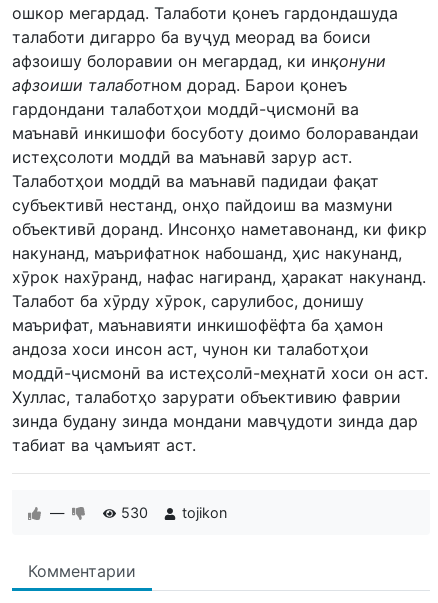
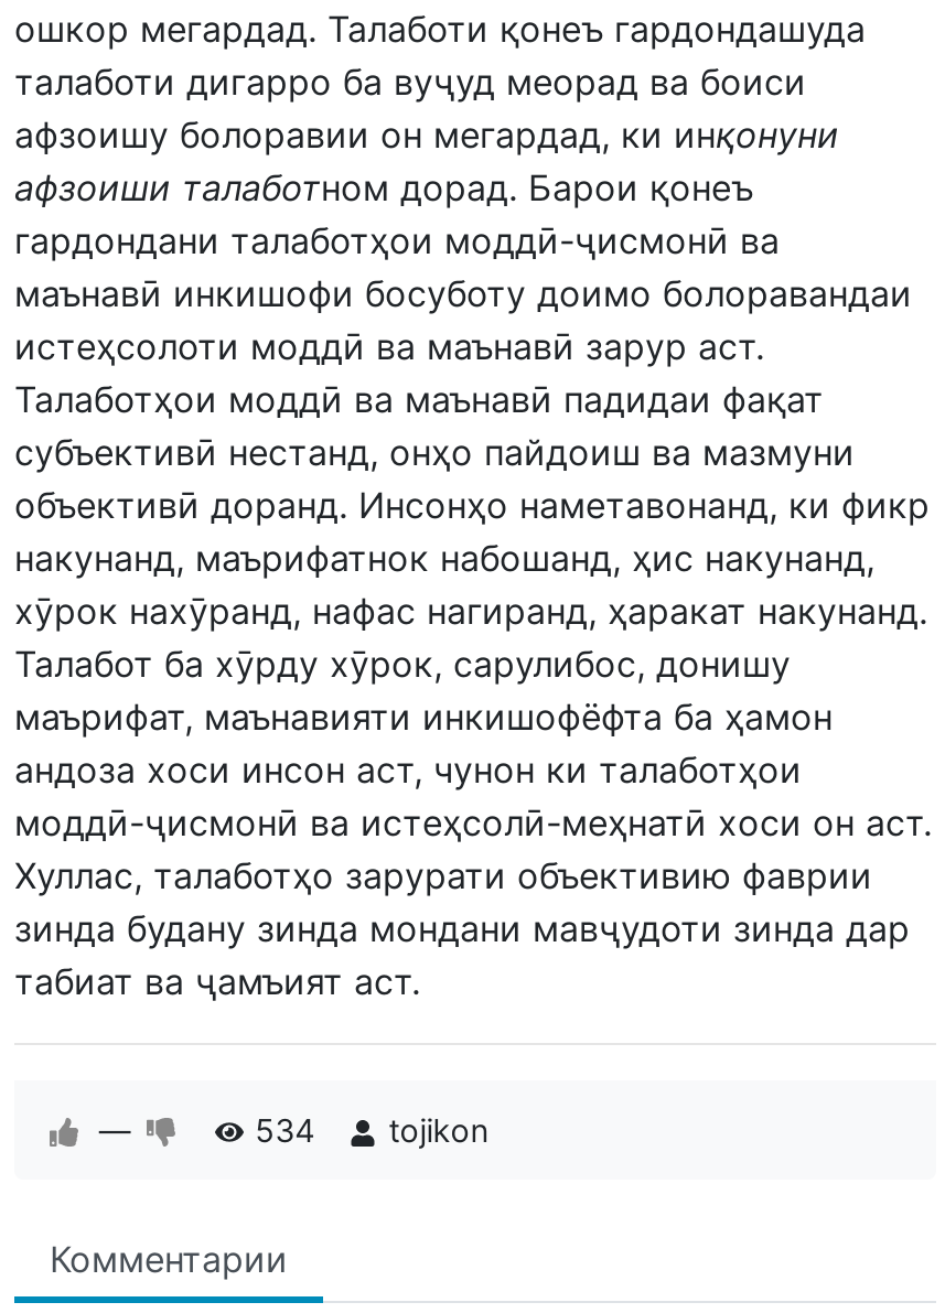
- 530 tojikon
+ 534 tojikon
